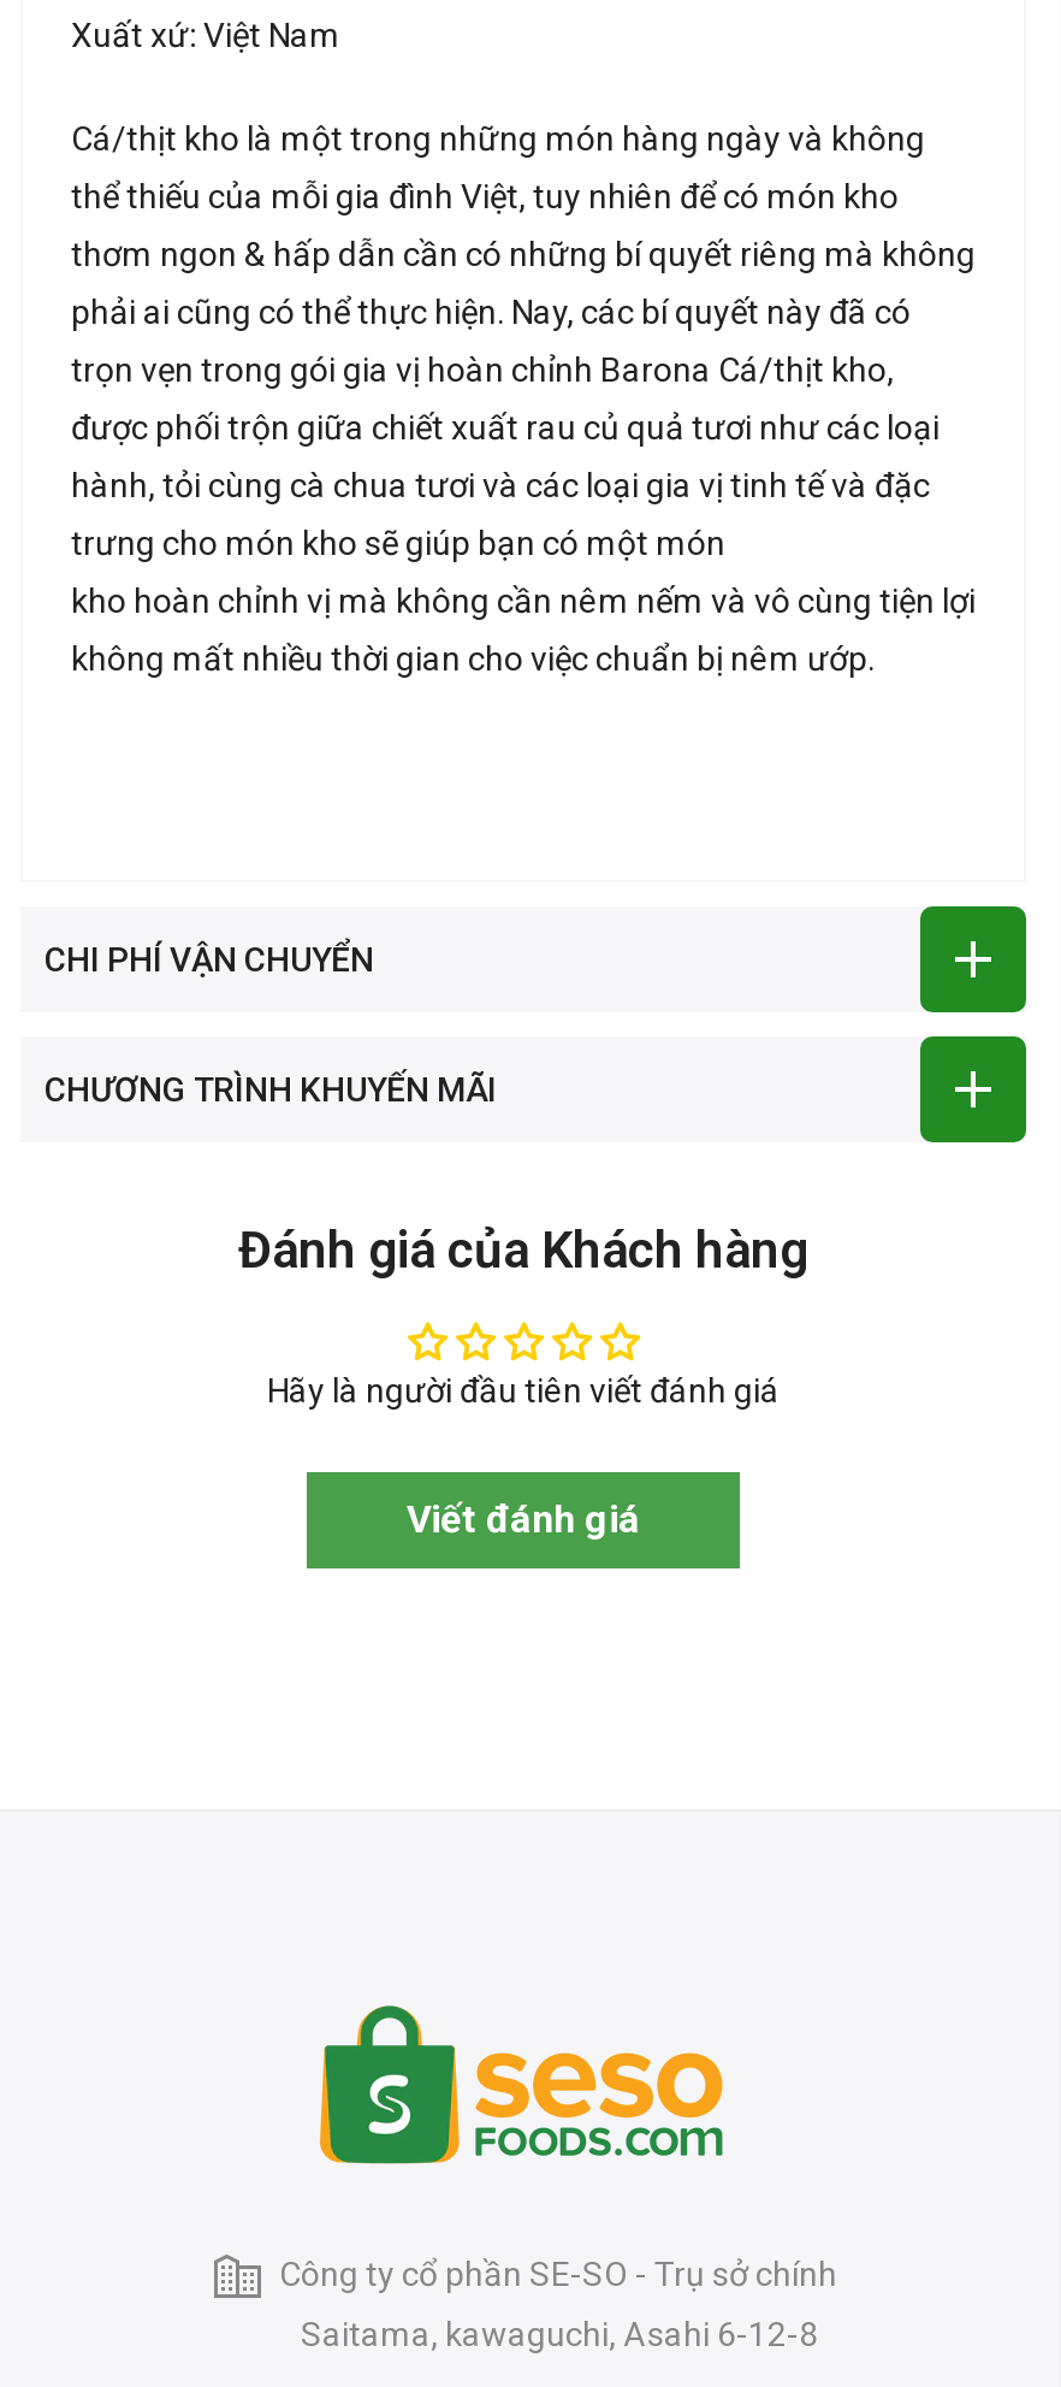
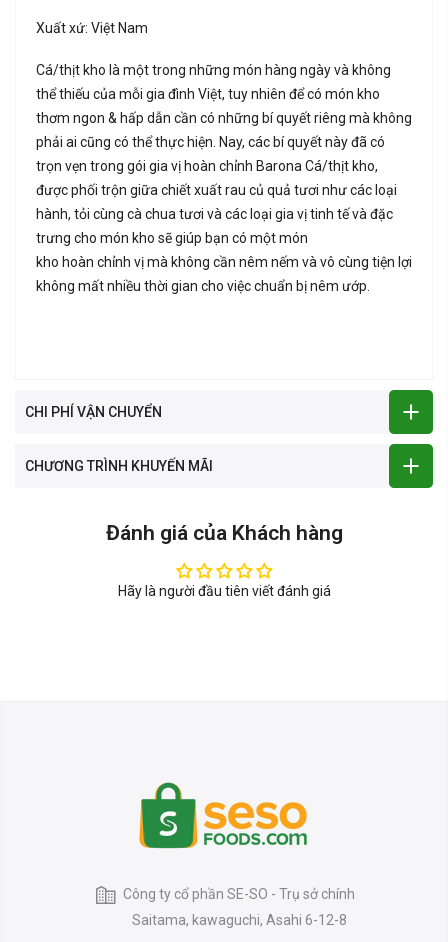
- Viết đánh giá
